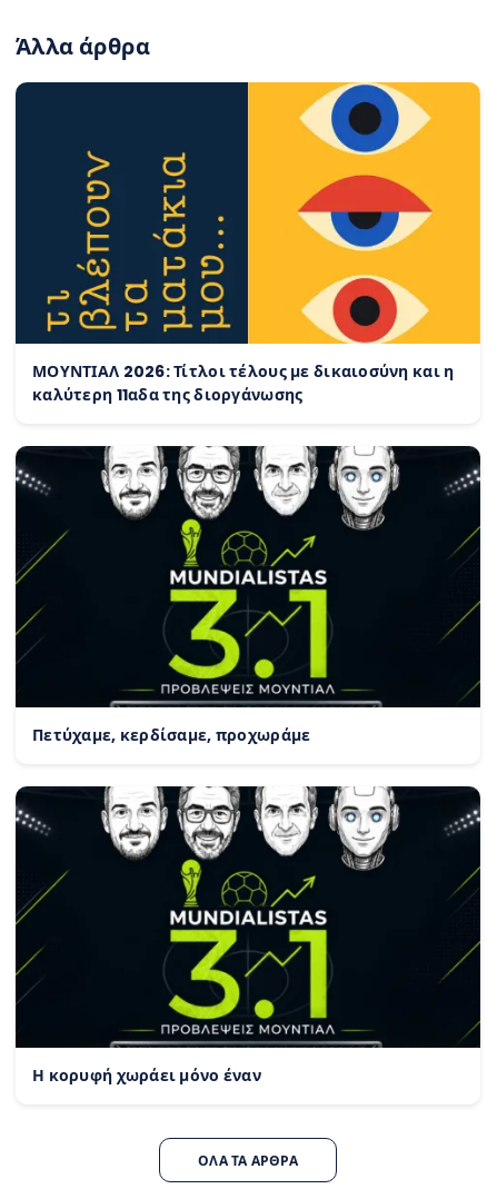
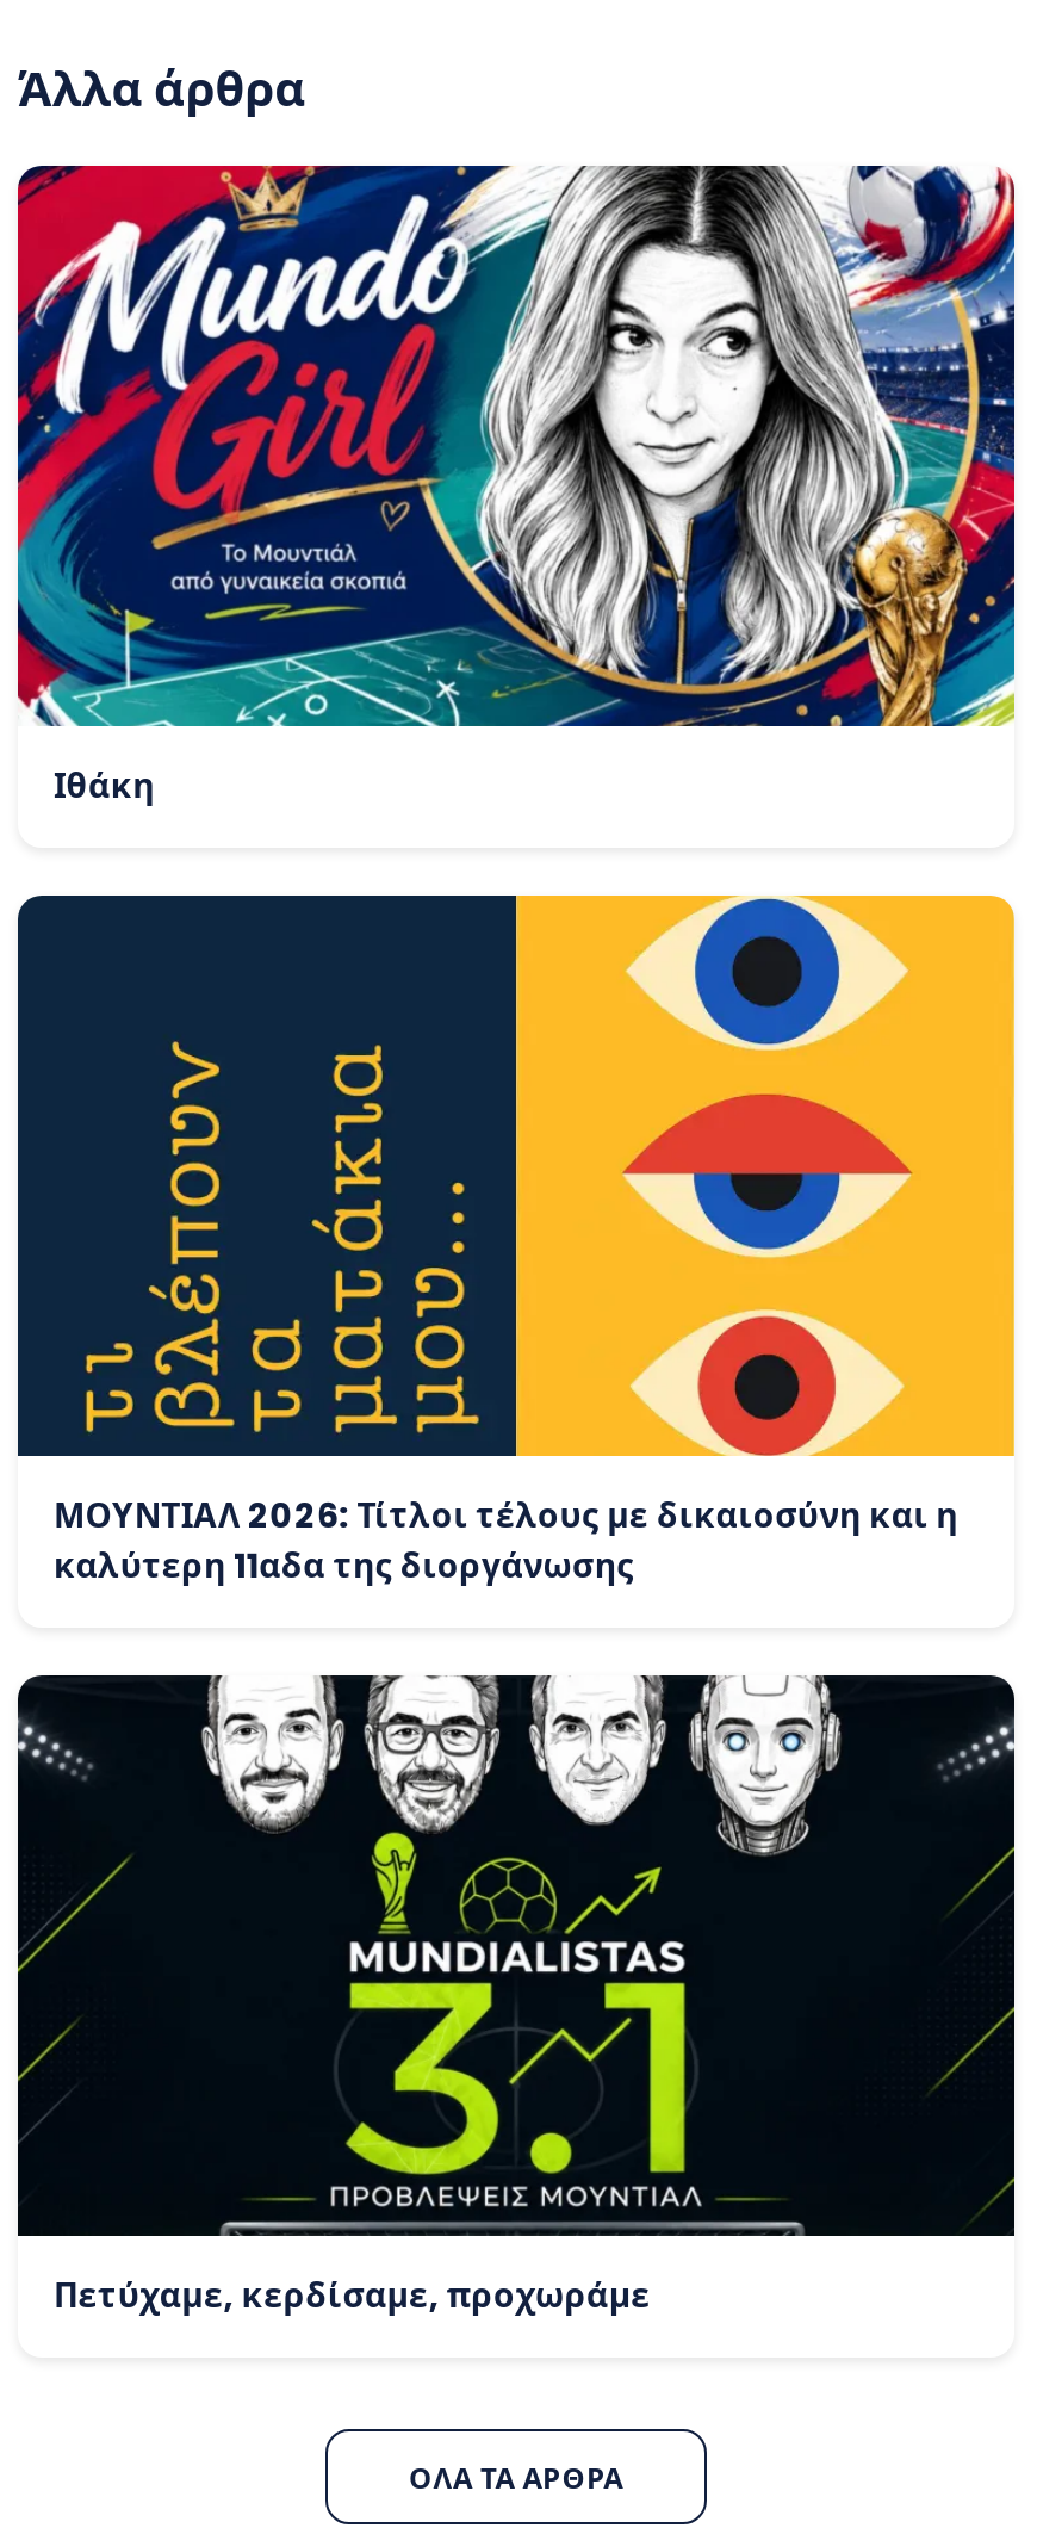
+ [image]
+ Ιθάκη

moved down: [image]

moved down: [image] | ΜΟΥΝΤΙΑΛ 2026: Τίτλοι τέλους με δικαιοσύνη και η | Πετύχαμε, κερδίσαμε, προχωράμε

- Η κορυφή χωράει μόνο έναν
